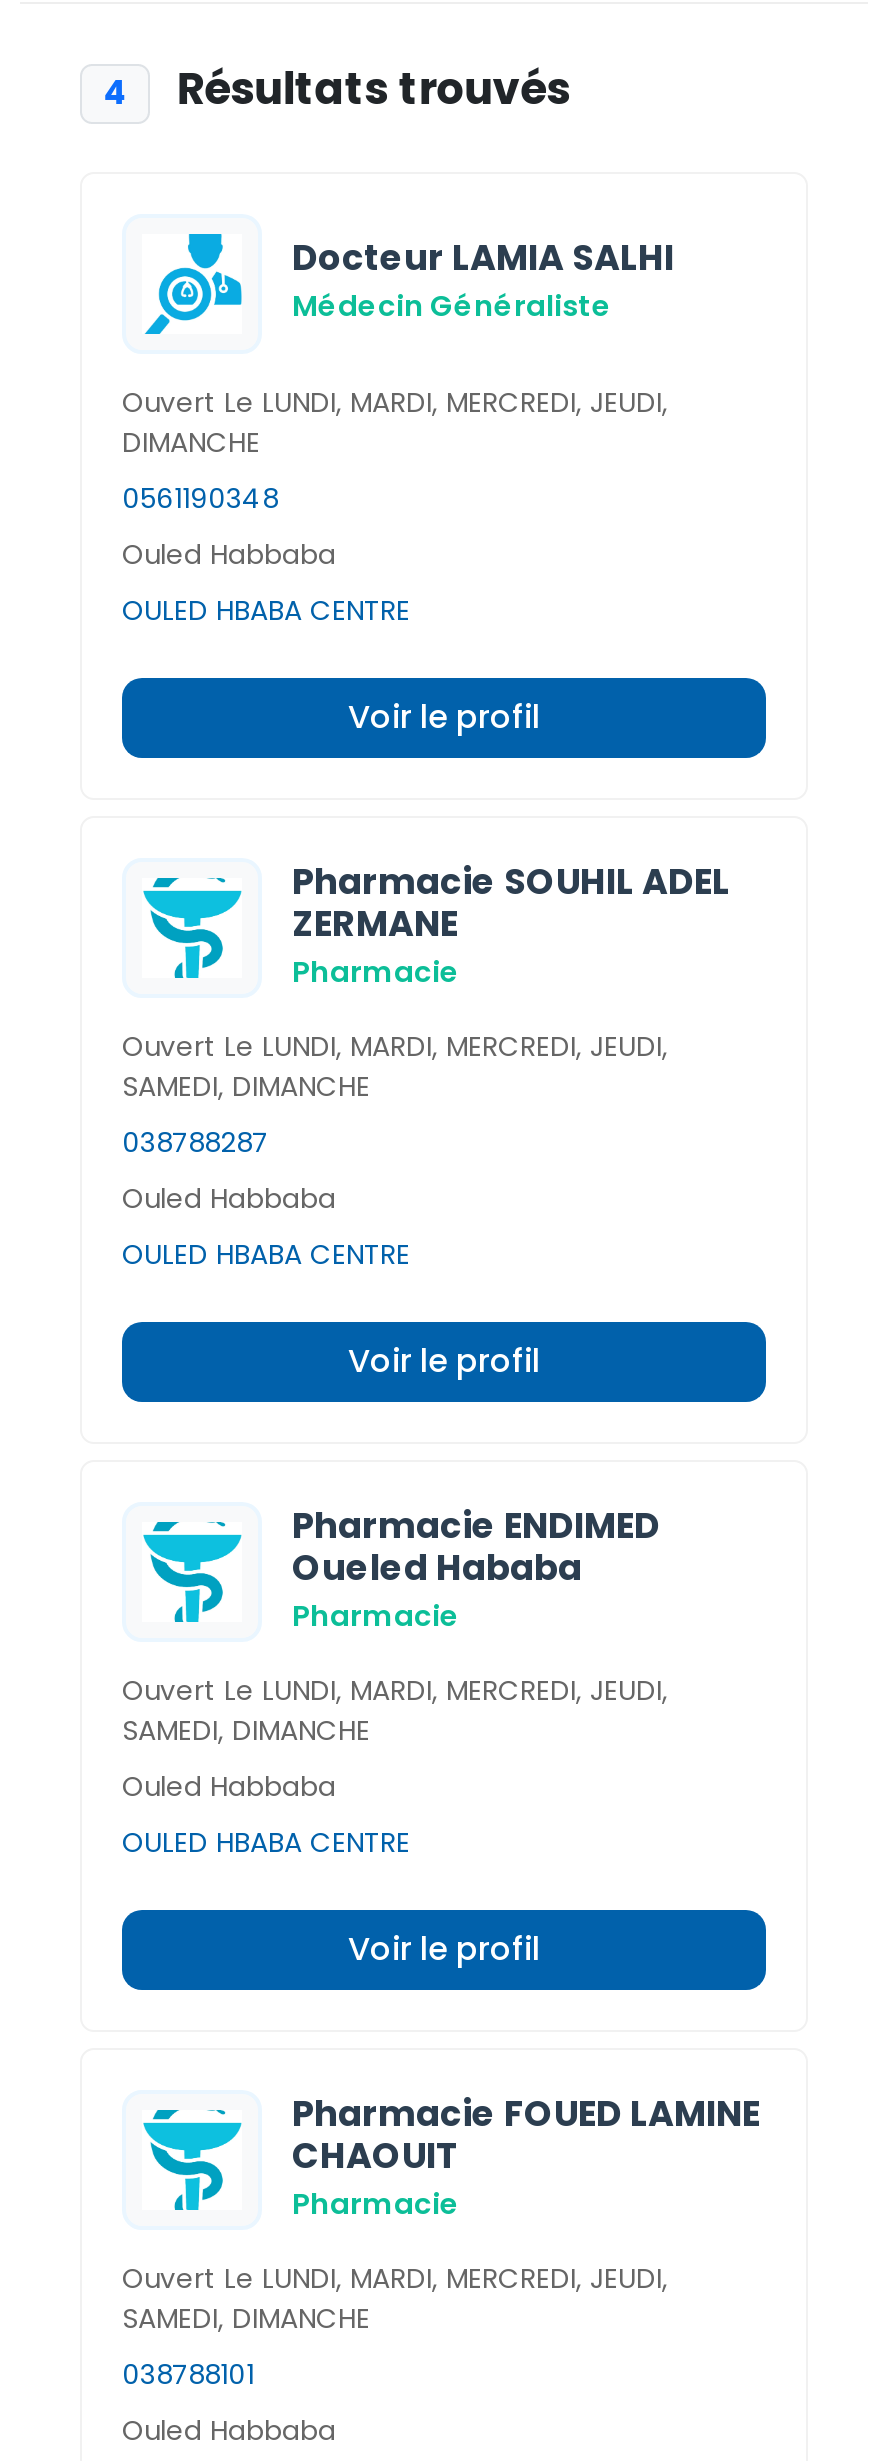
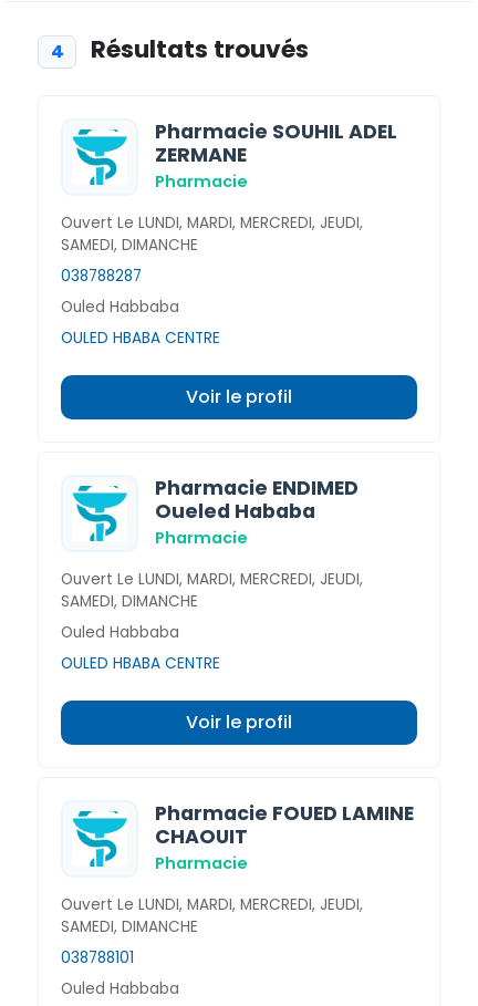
- [image]
- Docteur LAMIA SALHI
- Médecin Généraliste
- Ouvert Le LUNDI, MARDI, MERCREDI, JEUDI,
- DIMANCHE
- 0561190348
- Ouled Habbaba
- OULED HBABA CENTRE
- Voir le profil
